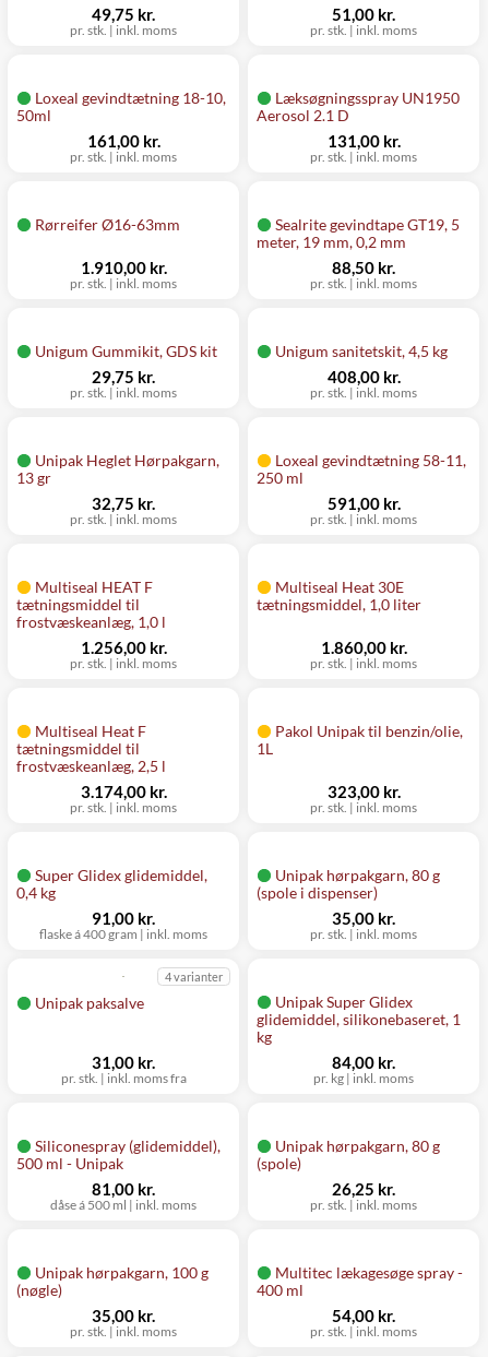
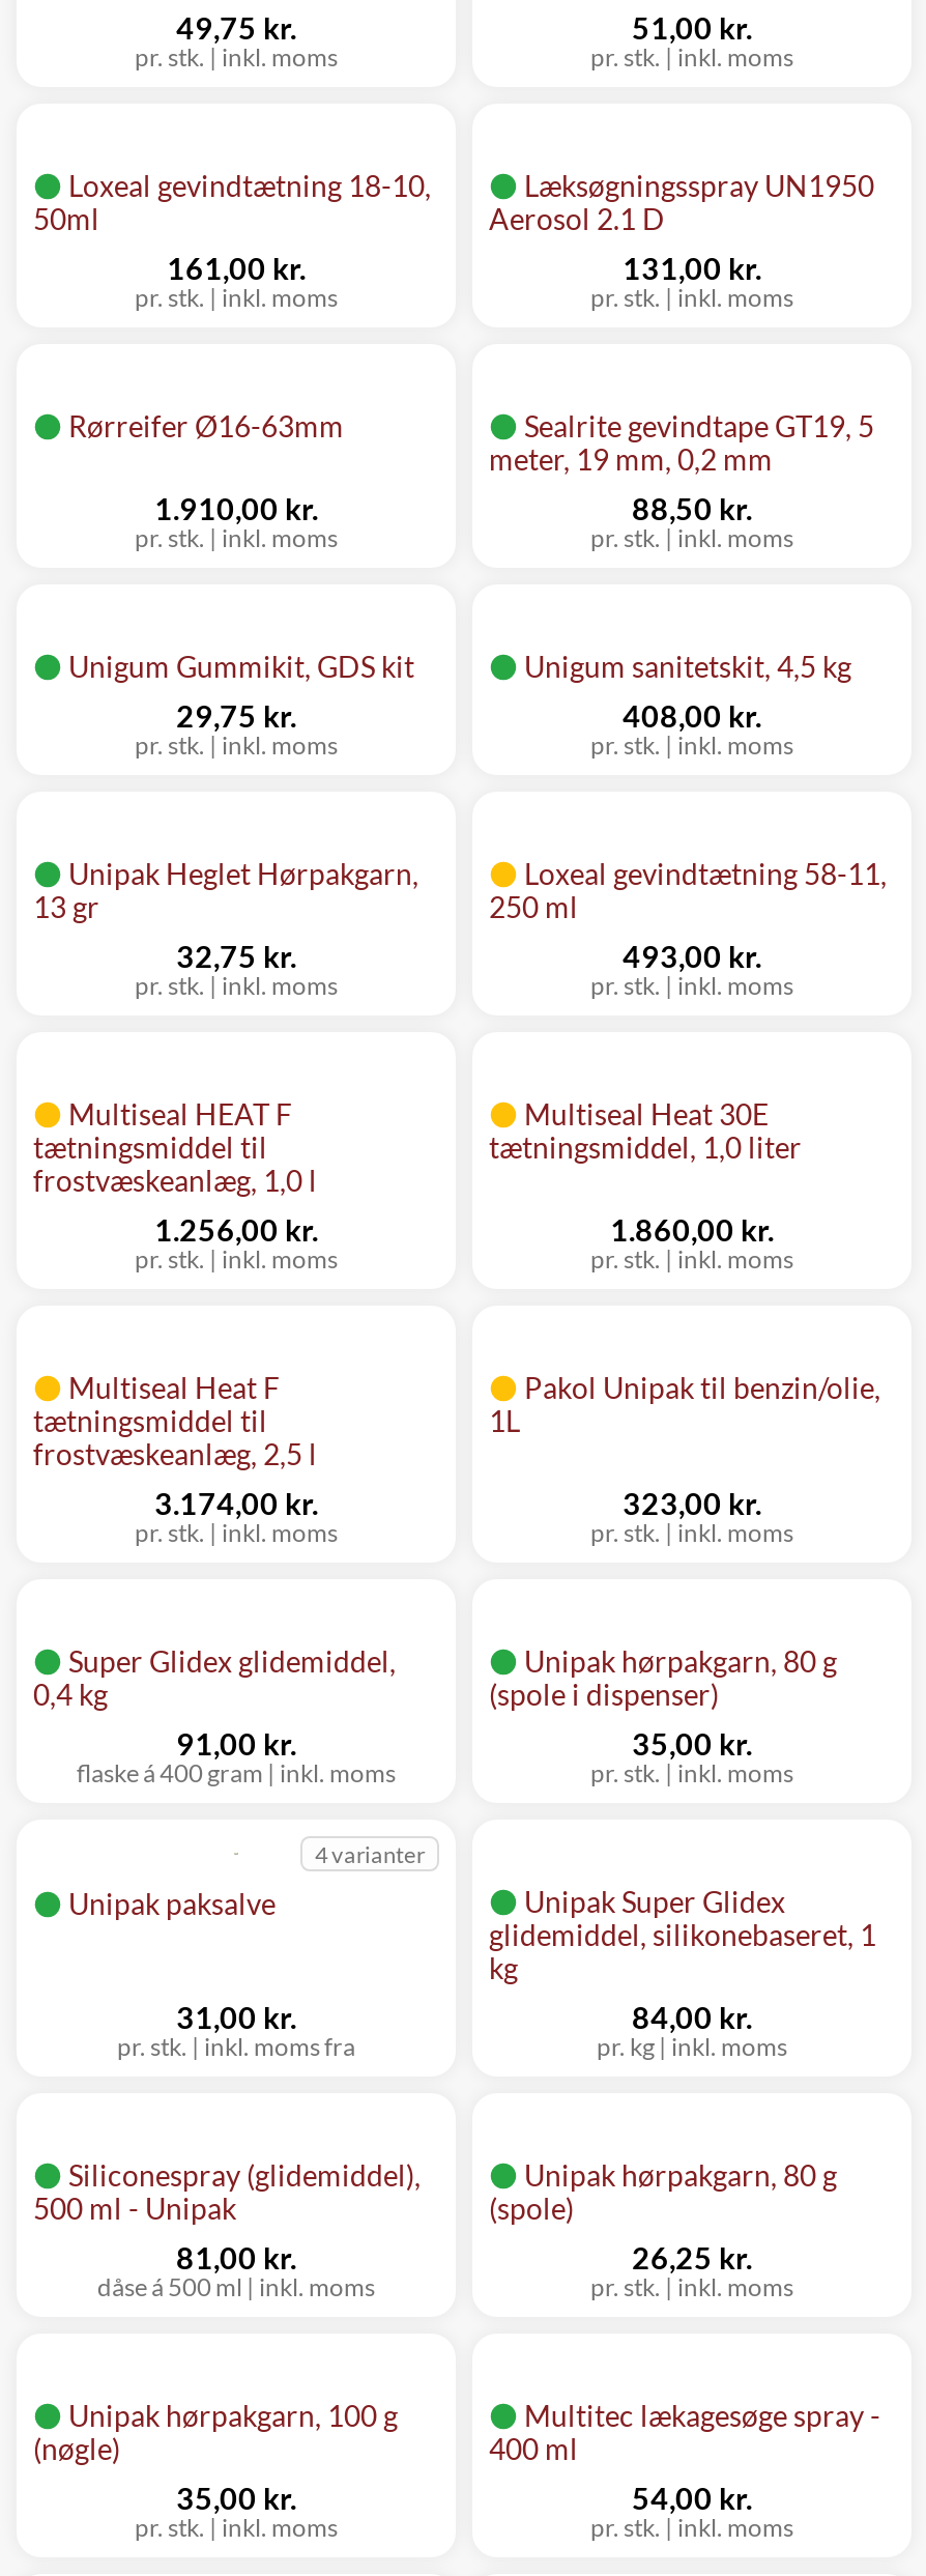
- 591,00 kr.
+ 493,00 kr.
